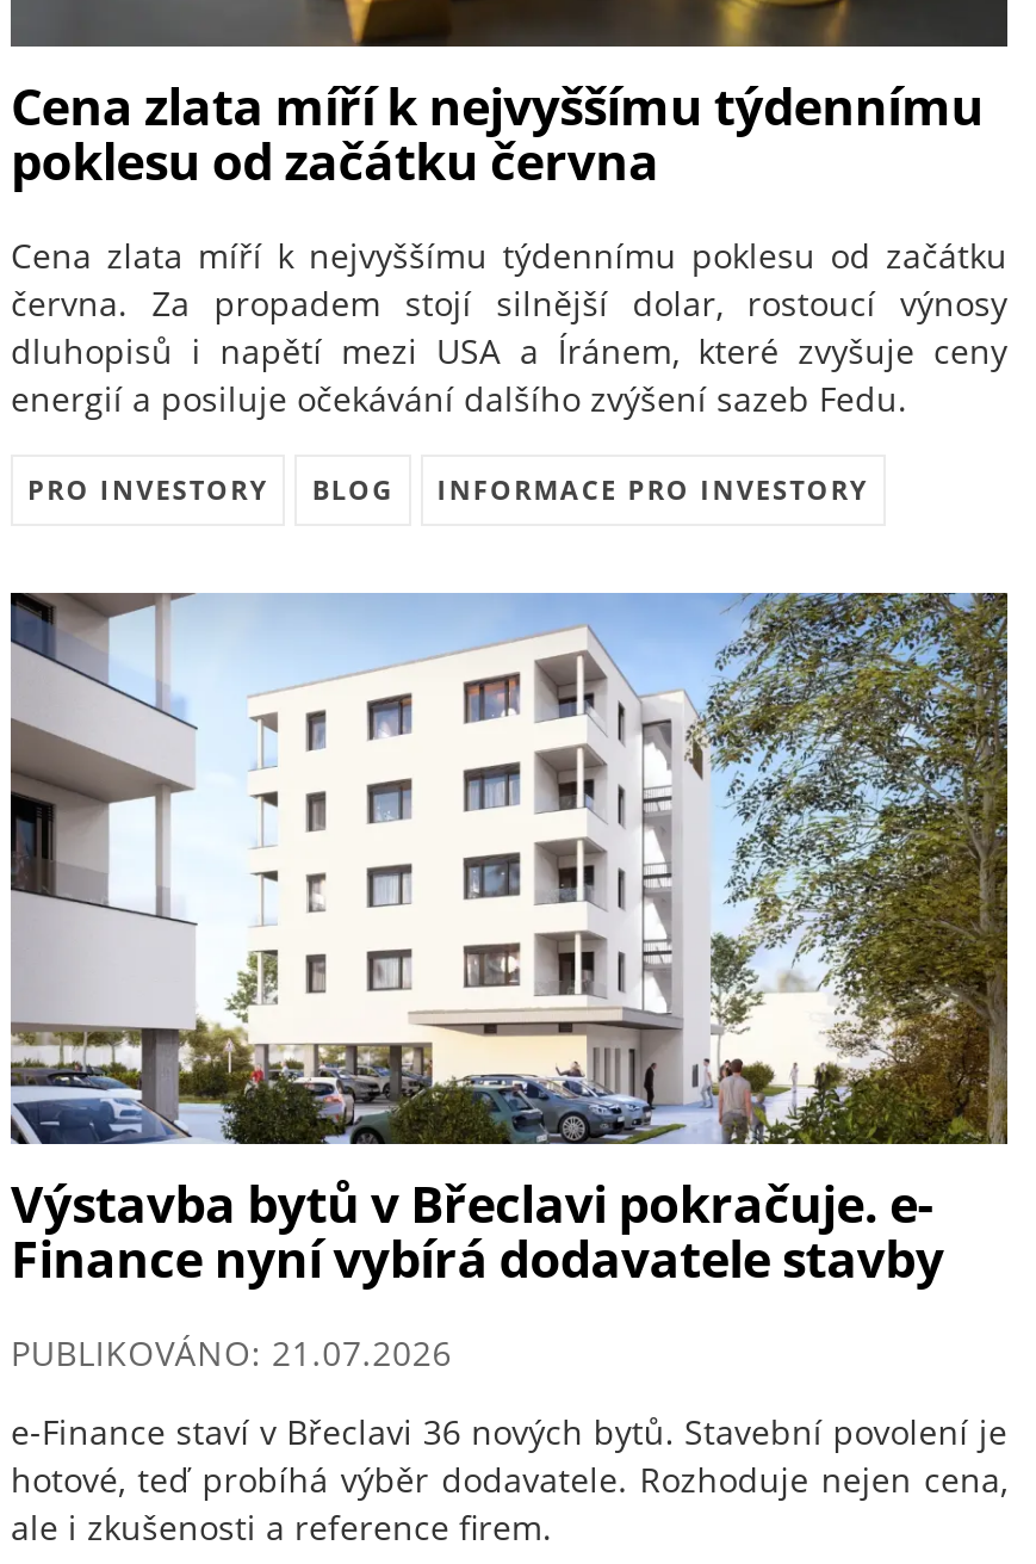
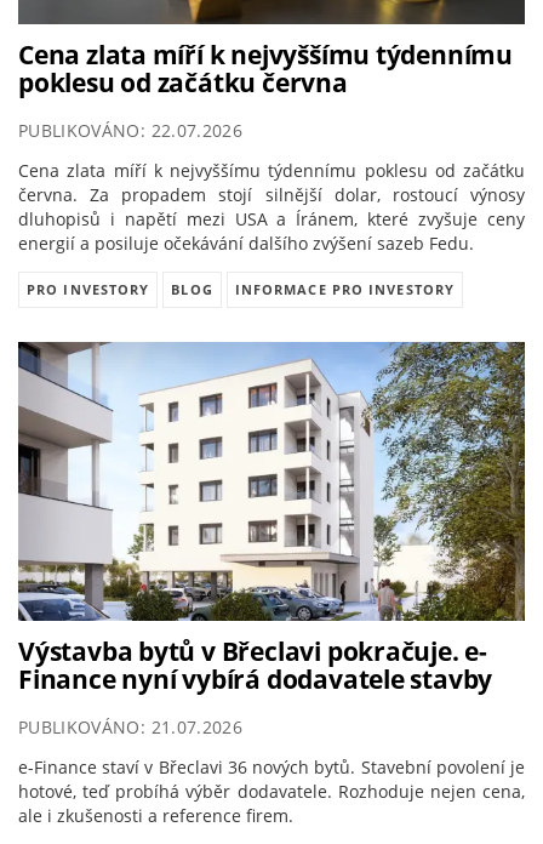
+ PUBLIKOVÁNO: 22.07.2026
